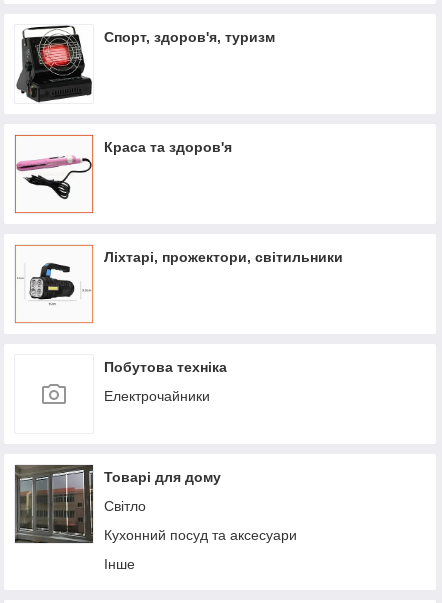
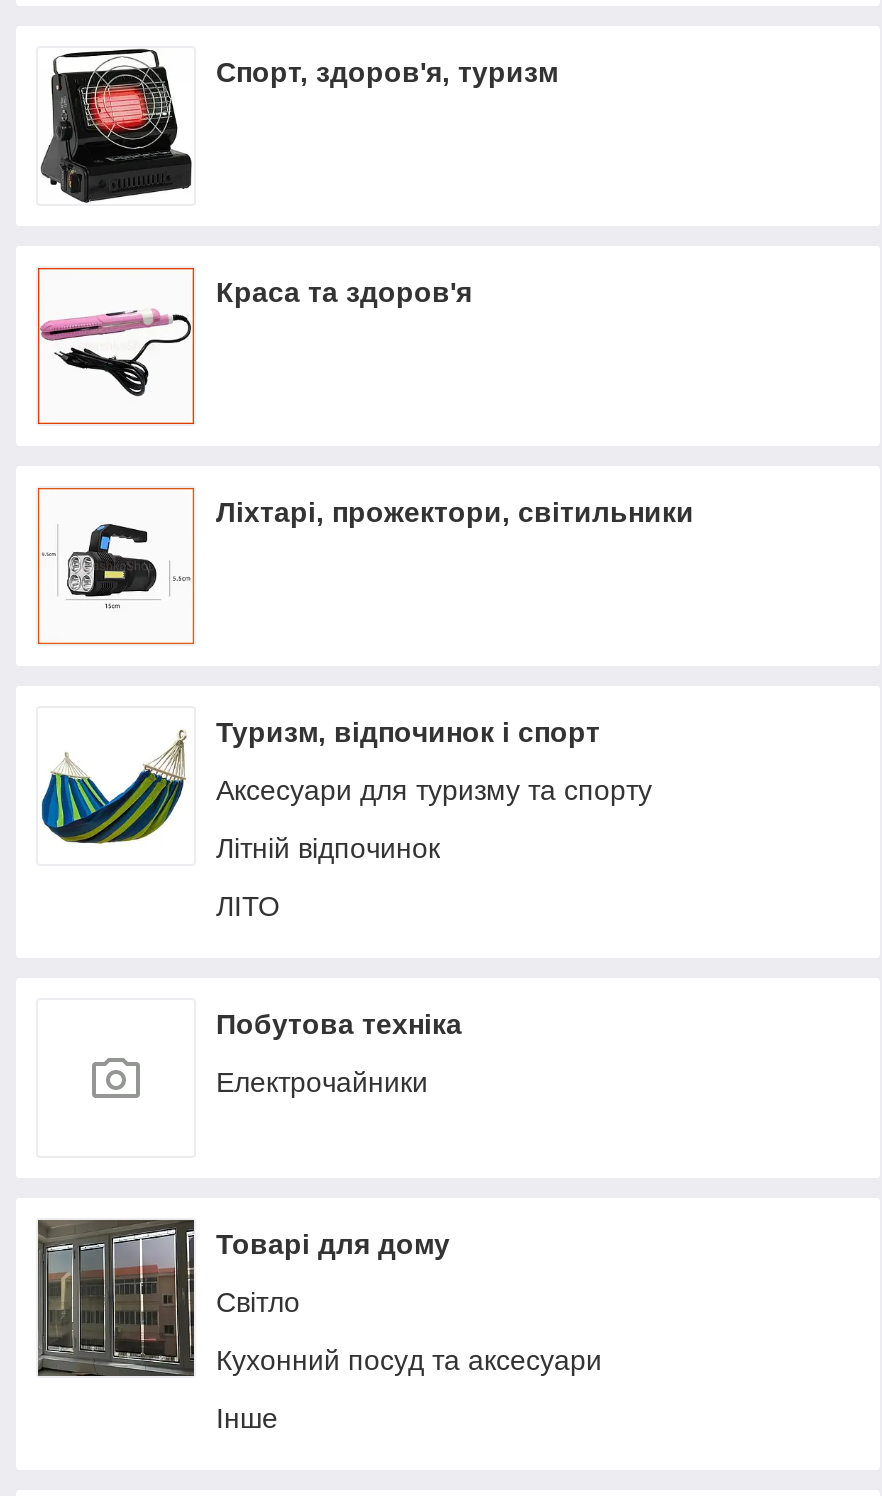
+ [image]
+ Туризм, відпочинок і спорт
+ Аксесуари для туризму та спорту
+ Літній відпочинок
+ ЛІТО
